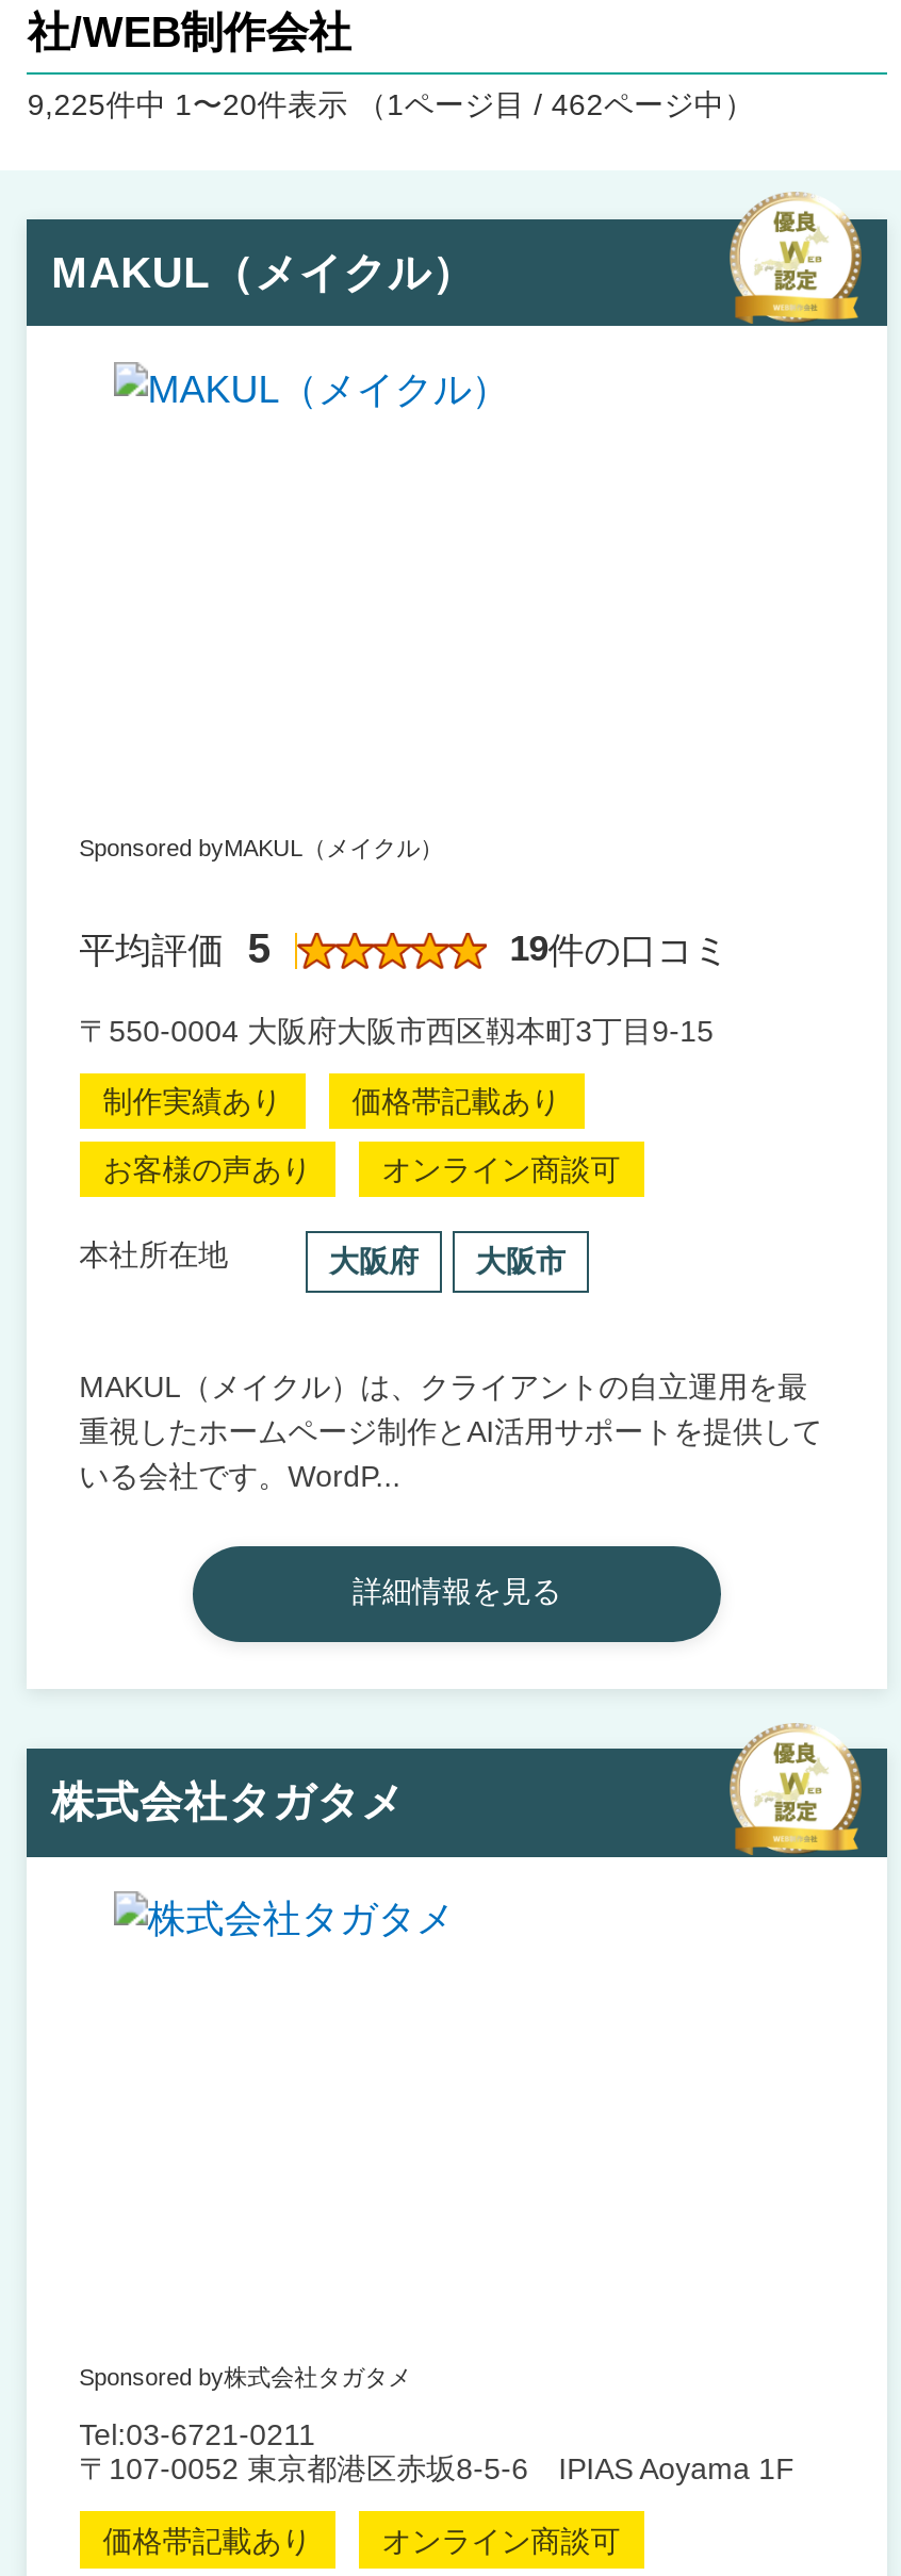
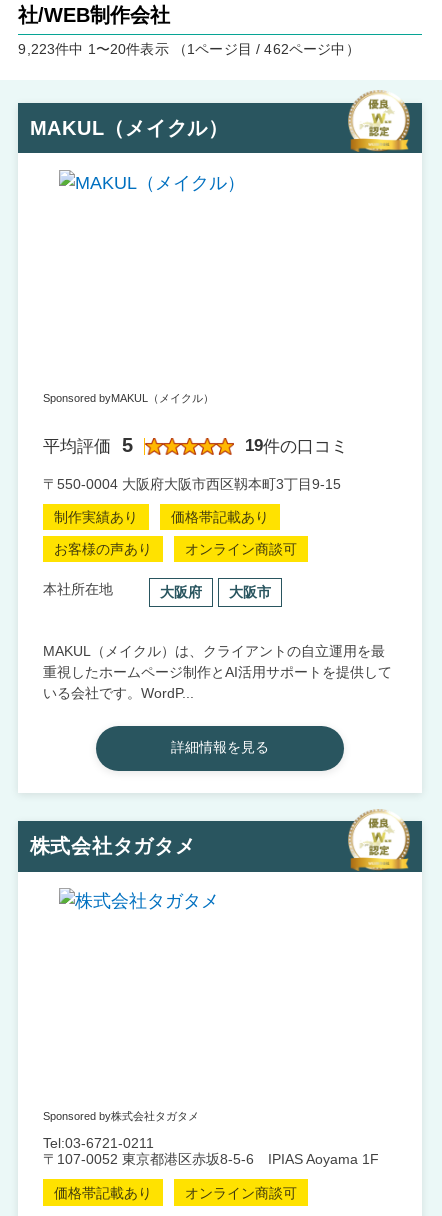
- 9,225件中 1〜20件表示（1ページ目 / 462ページ中）
+ 9,223件中 1〜20件表示（1ページ目 / 462ページ中）
